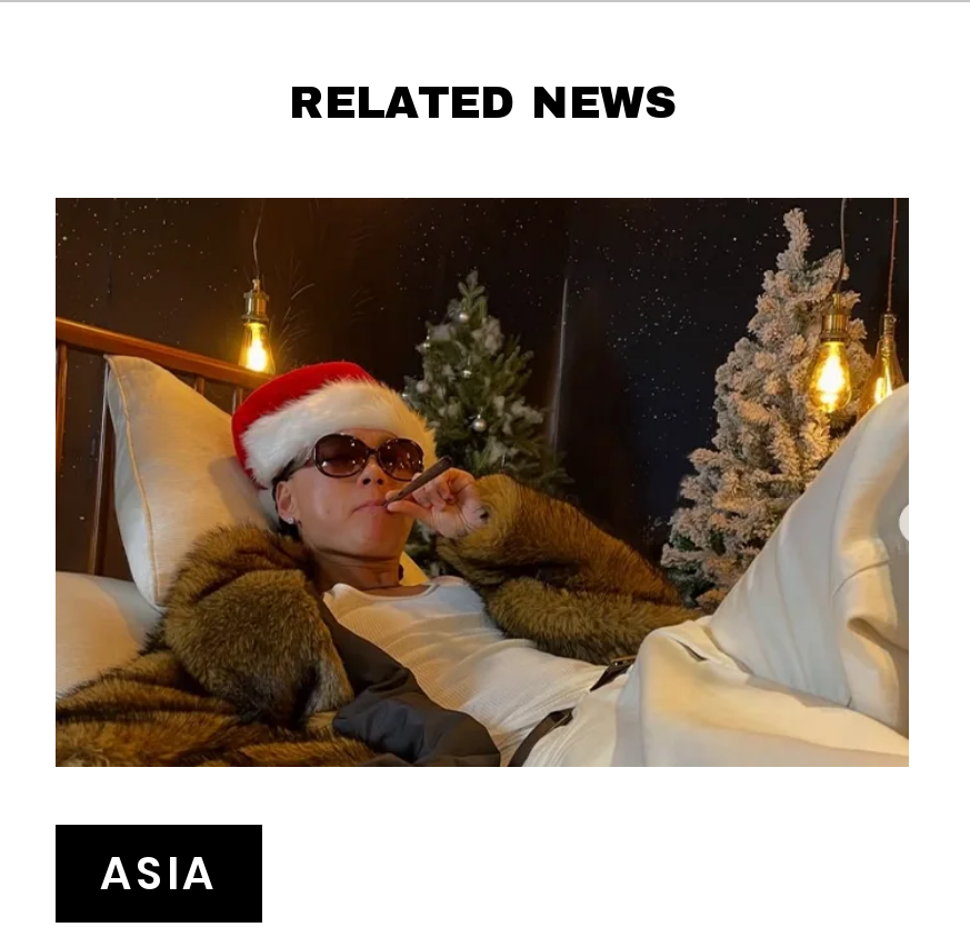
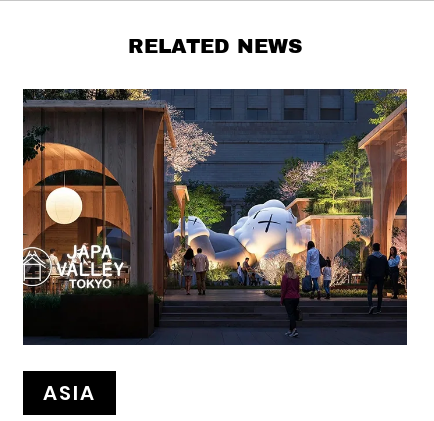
- [image]
+ [image]
